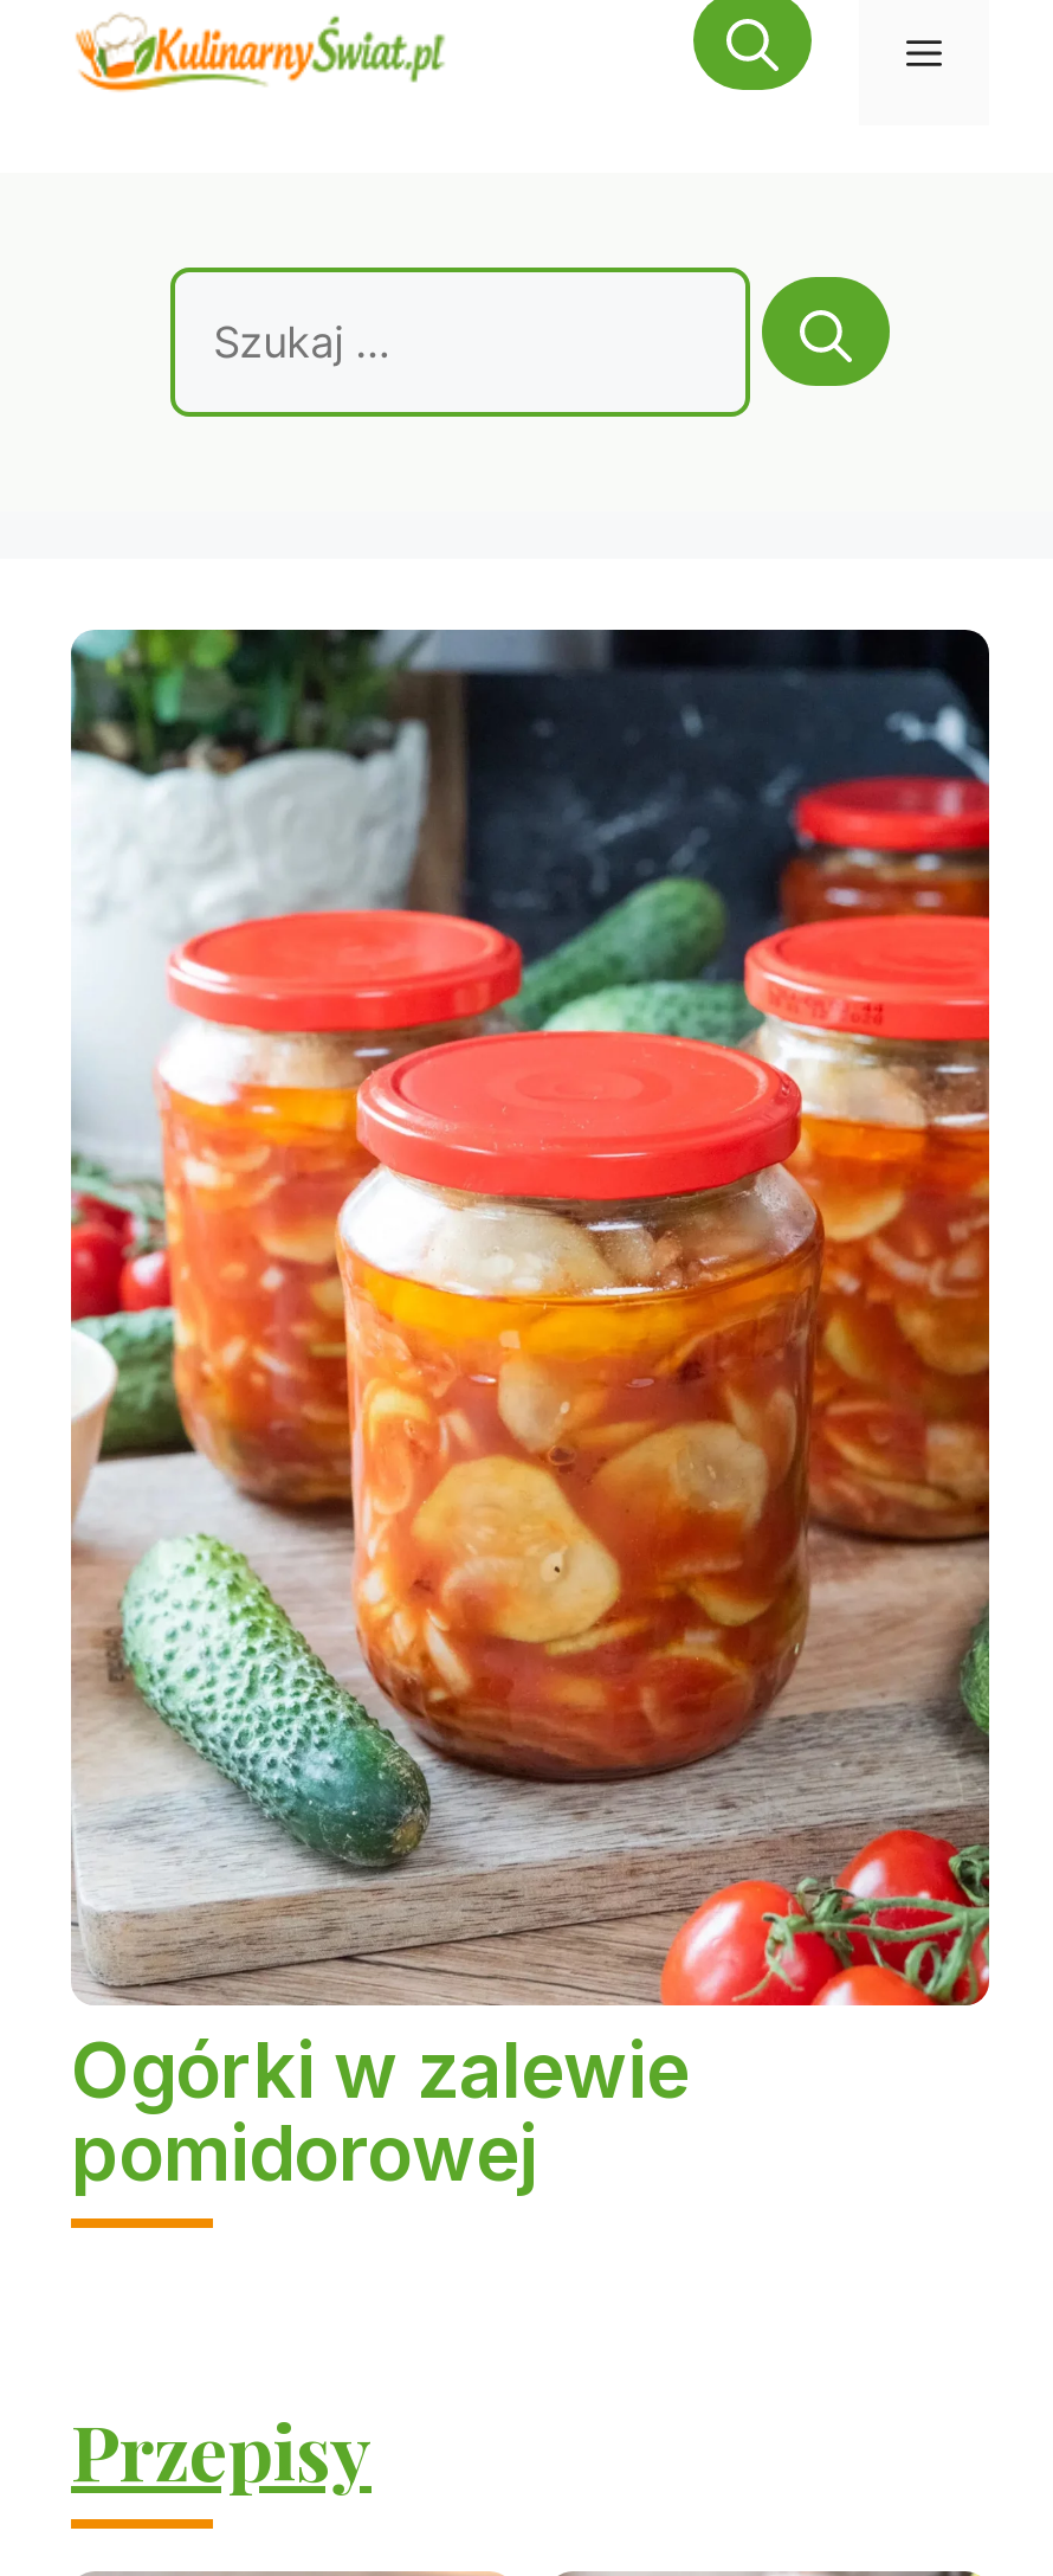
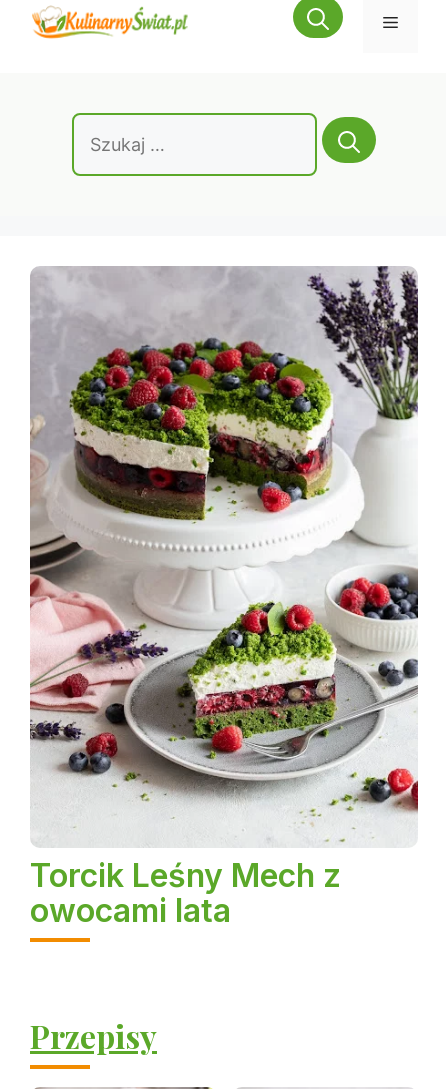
- [image]
- Ogórki w zalewie
- pomidorowej
+ [image]
+ Torcik Leśny Mech z
+ owocami lata
